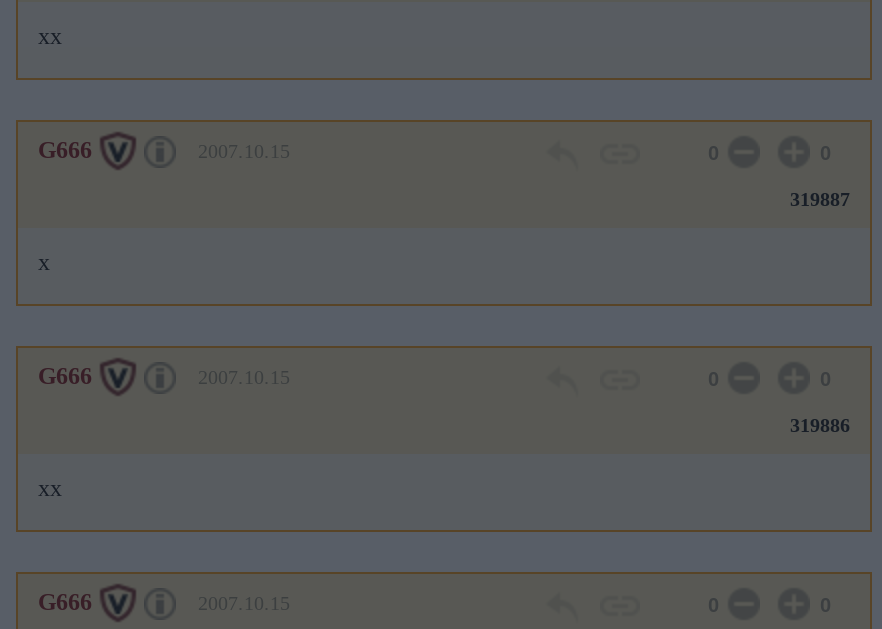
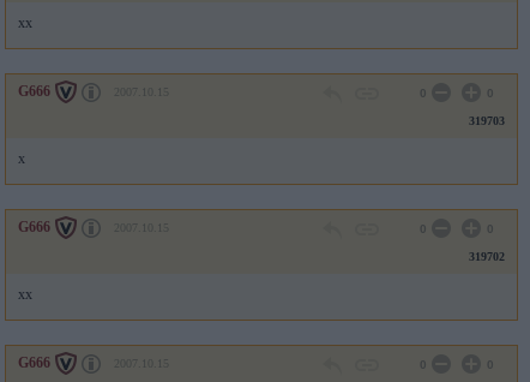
- 319887
+ 319703

- 319886
+ 319702
